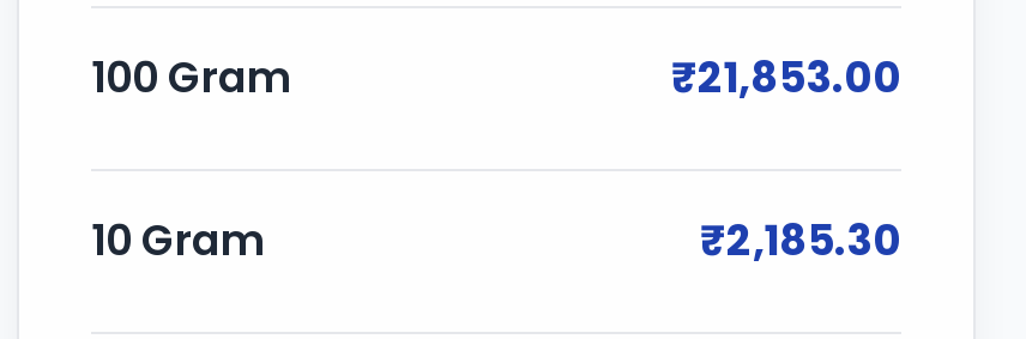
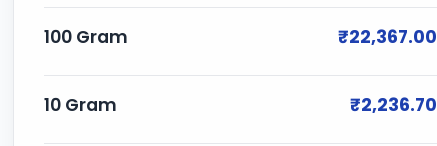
- ₹21,853.00
+ ₹22,367.00

- ₹2,185.30
+ ₹2,236.70
